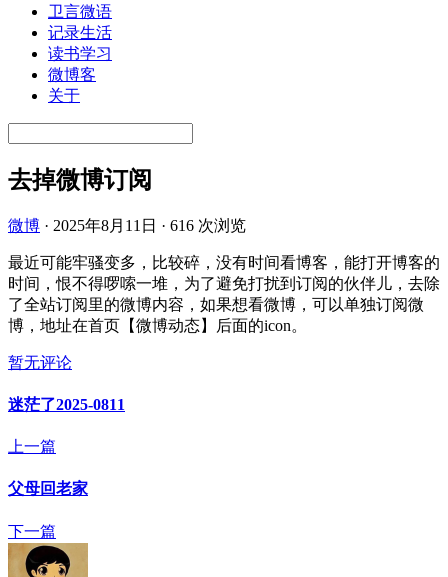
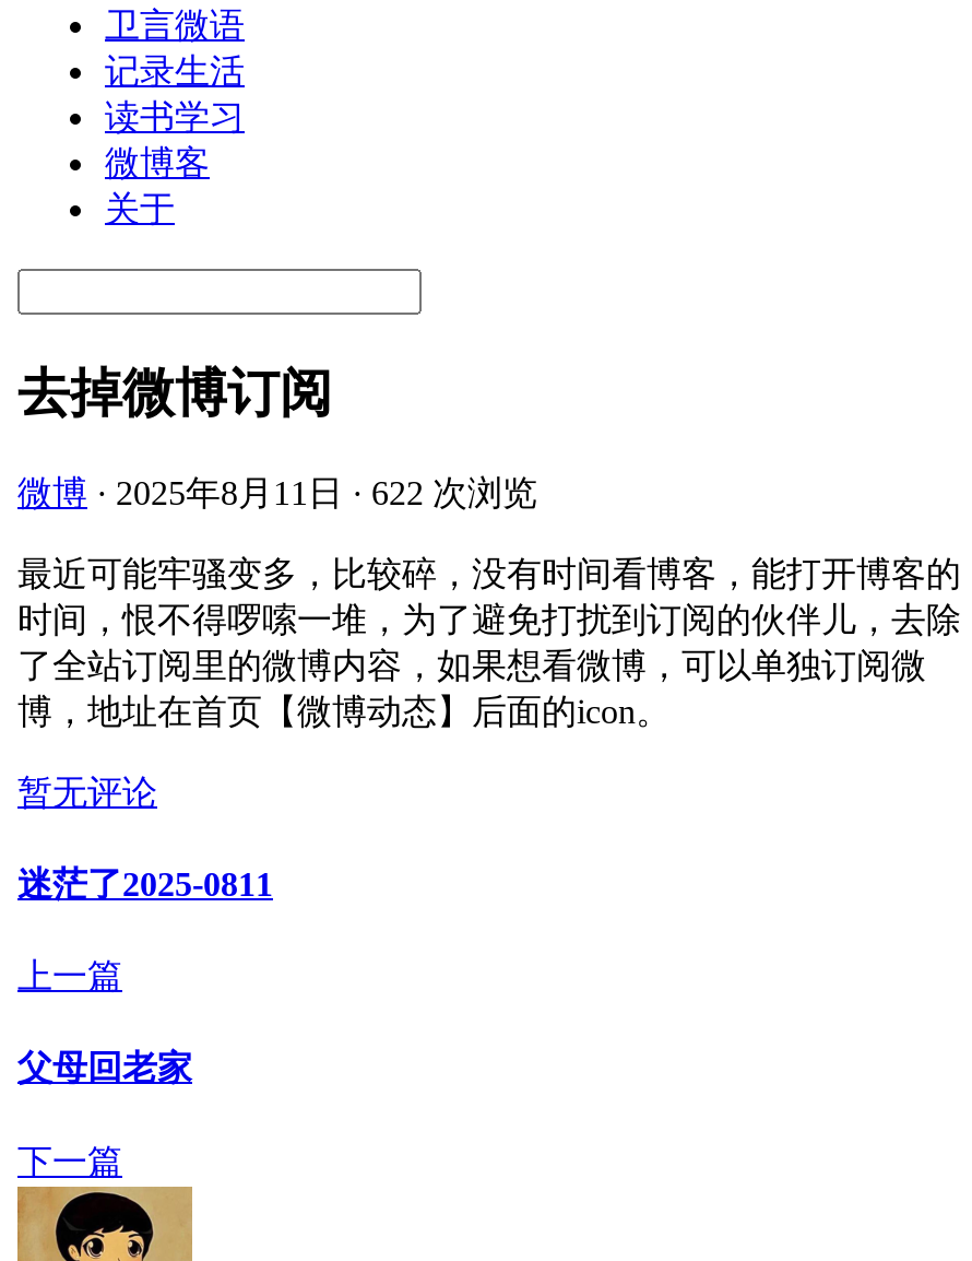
- 微博· 2025年8月11日· 616 次浏览
+ 微博· 2025年8月11日· 622 次浏览
